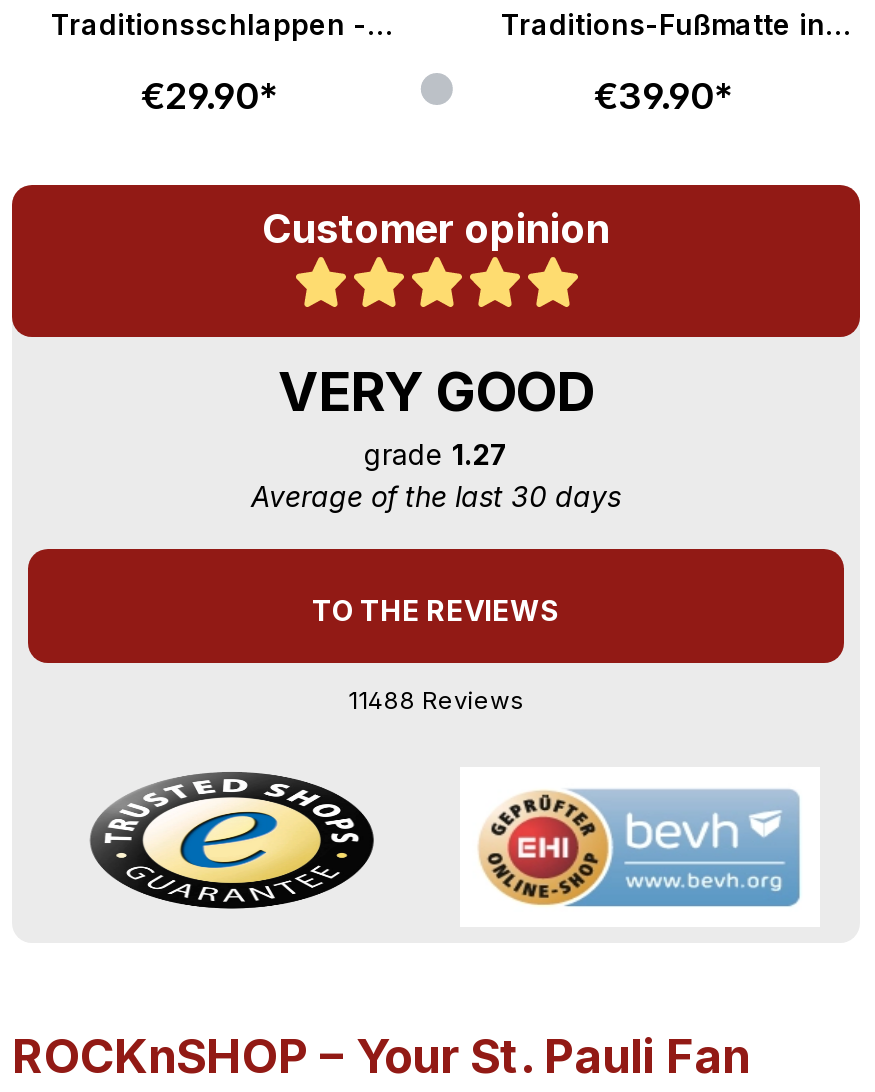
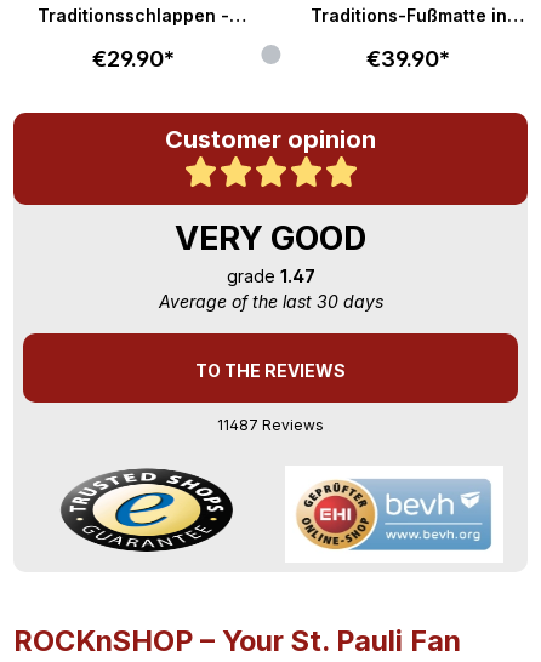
- grade 1.27
+ grade 1.47

- 11488 Reviews
+ 11487 Reviews
